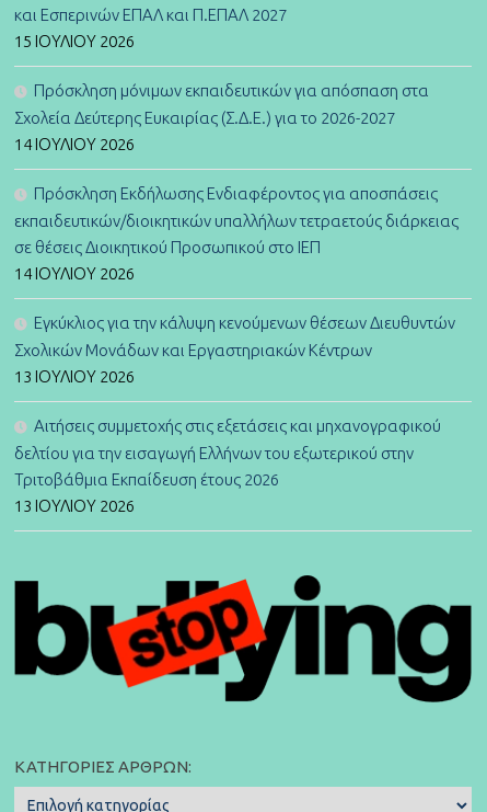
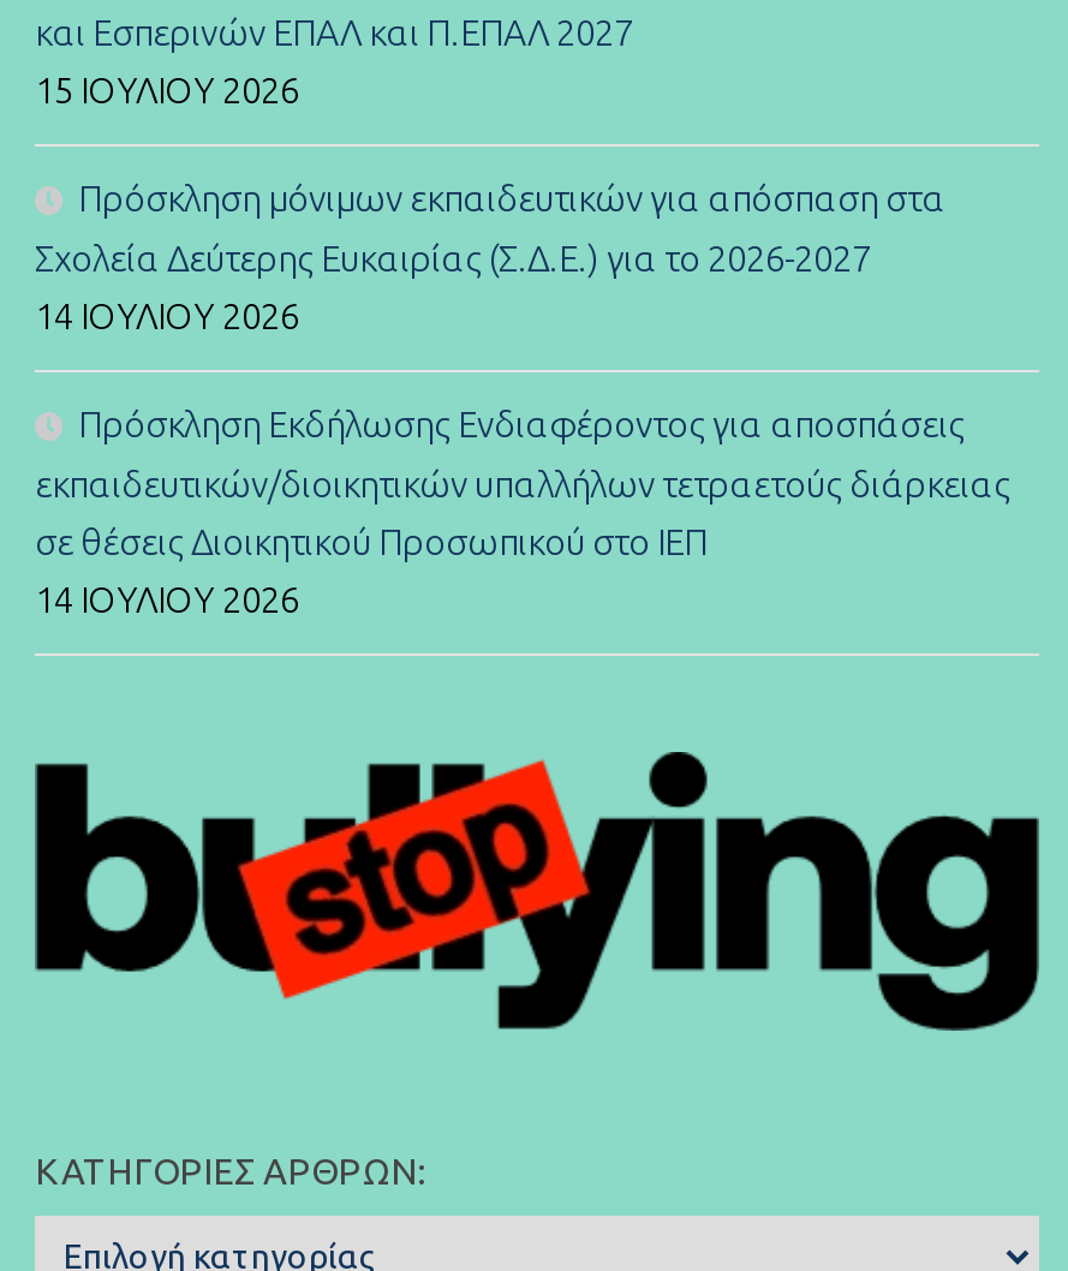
- Εγκύκλιος για την κάλυψη κενούμενων θέσεων Διευθυντών
- Σχολικών Μονάδων και Εργαστηριακών Κέντρων
- 13 ΙΟΥΛΊΟΥ 2026
- Αιτήσεις συμμετοχής στις εξετάσεις και μηχανογραφικού
- δελτίου για την εισαγωγή Ελλήνων του εξωτερικού στην
- Τριτοβάθμια Εκπαίδευση έτους 2026
- 13 ΙΟΥΛΊΟΥ 2026
